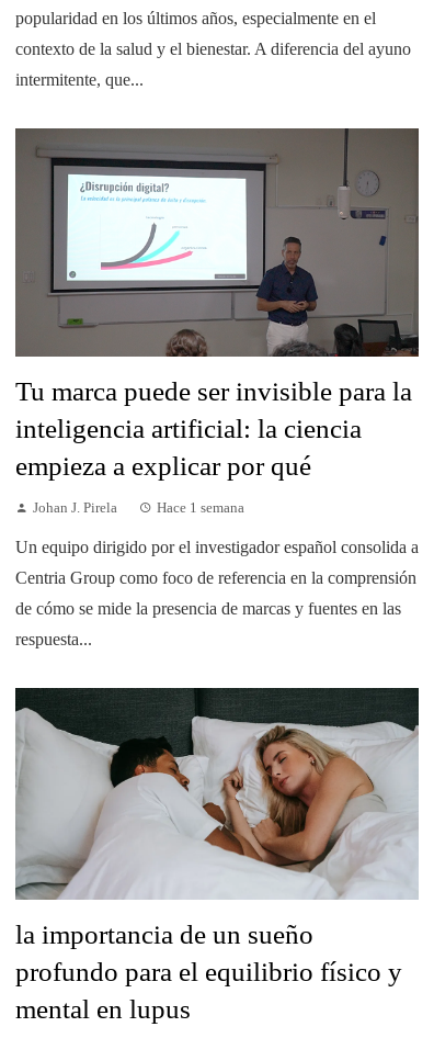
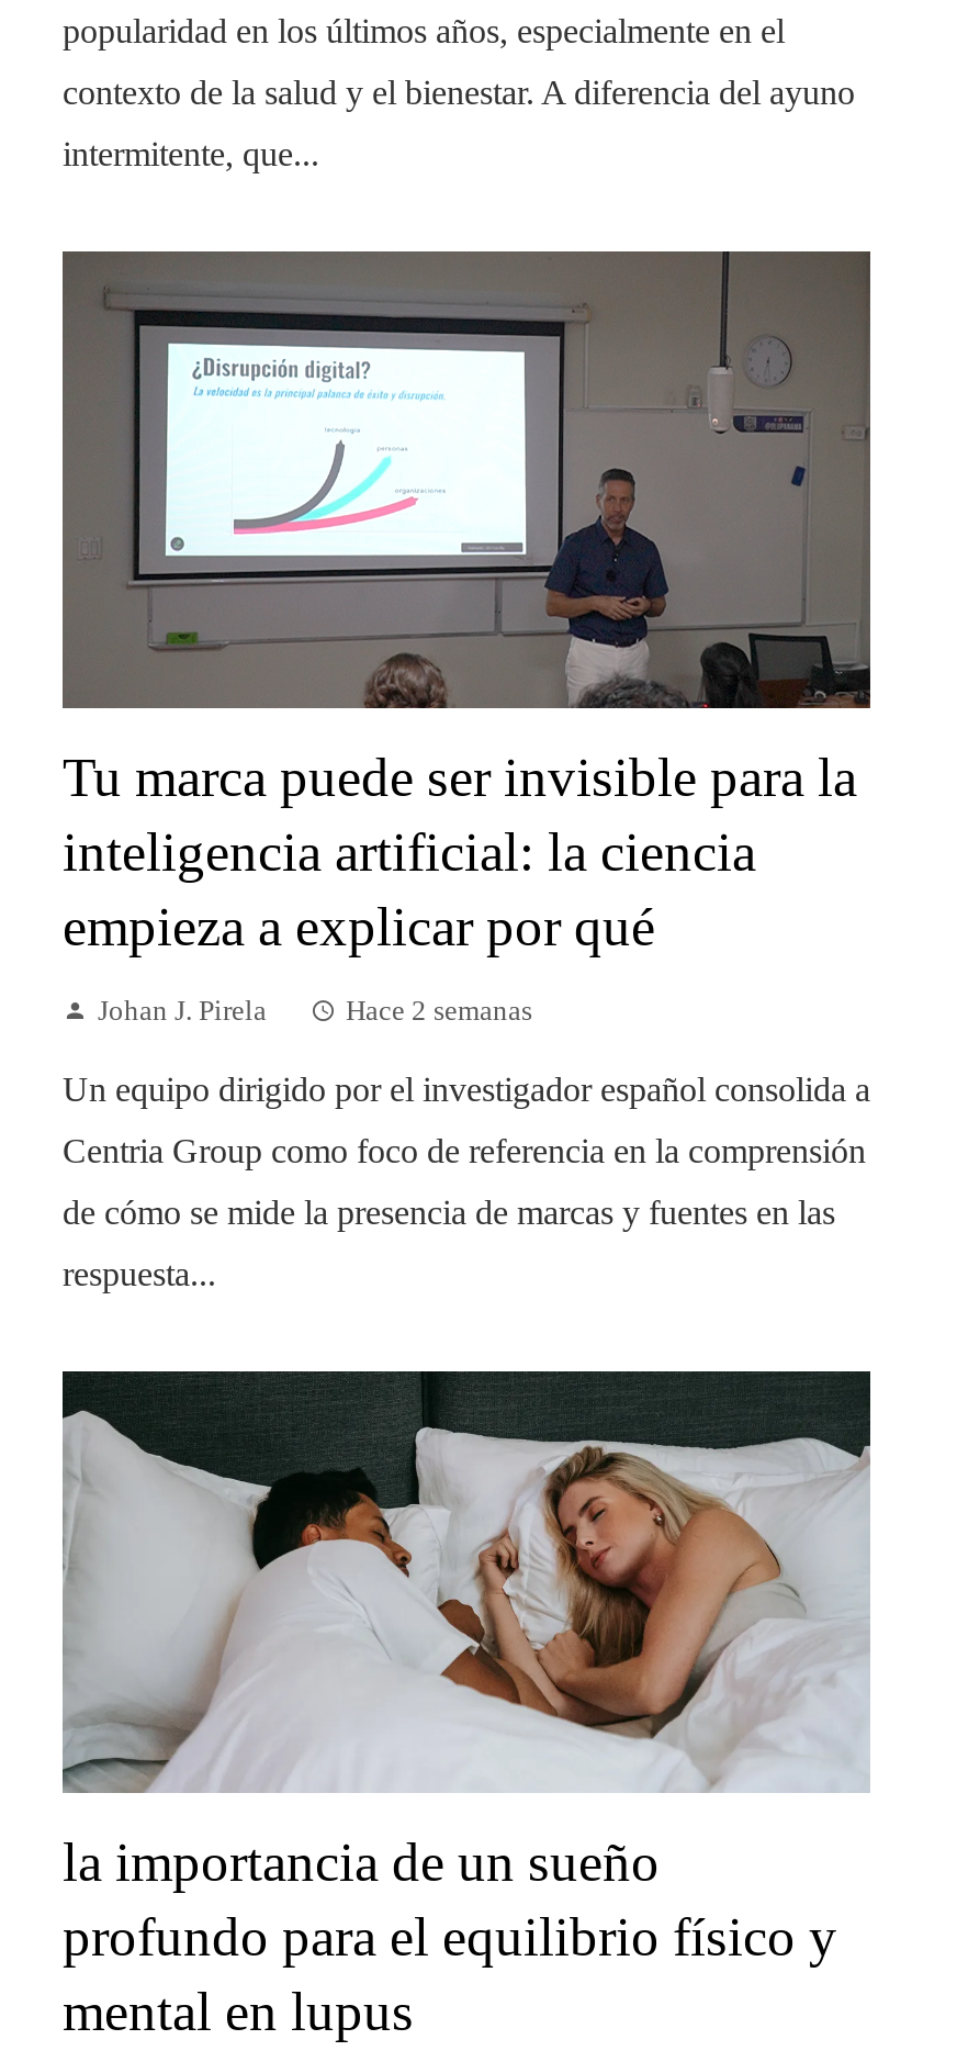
- Hace 1 semana
+ Hace 2 semanas
